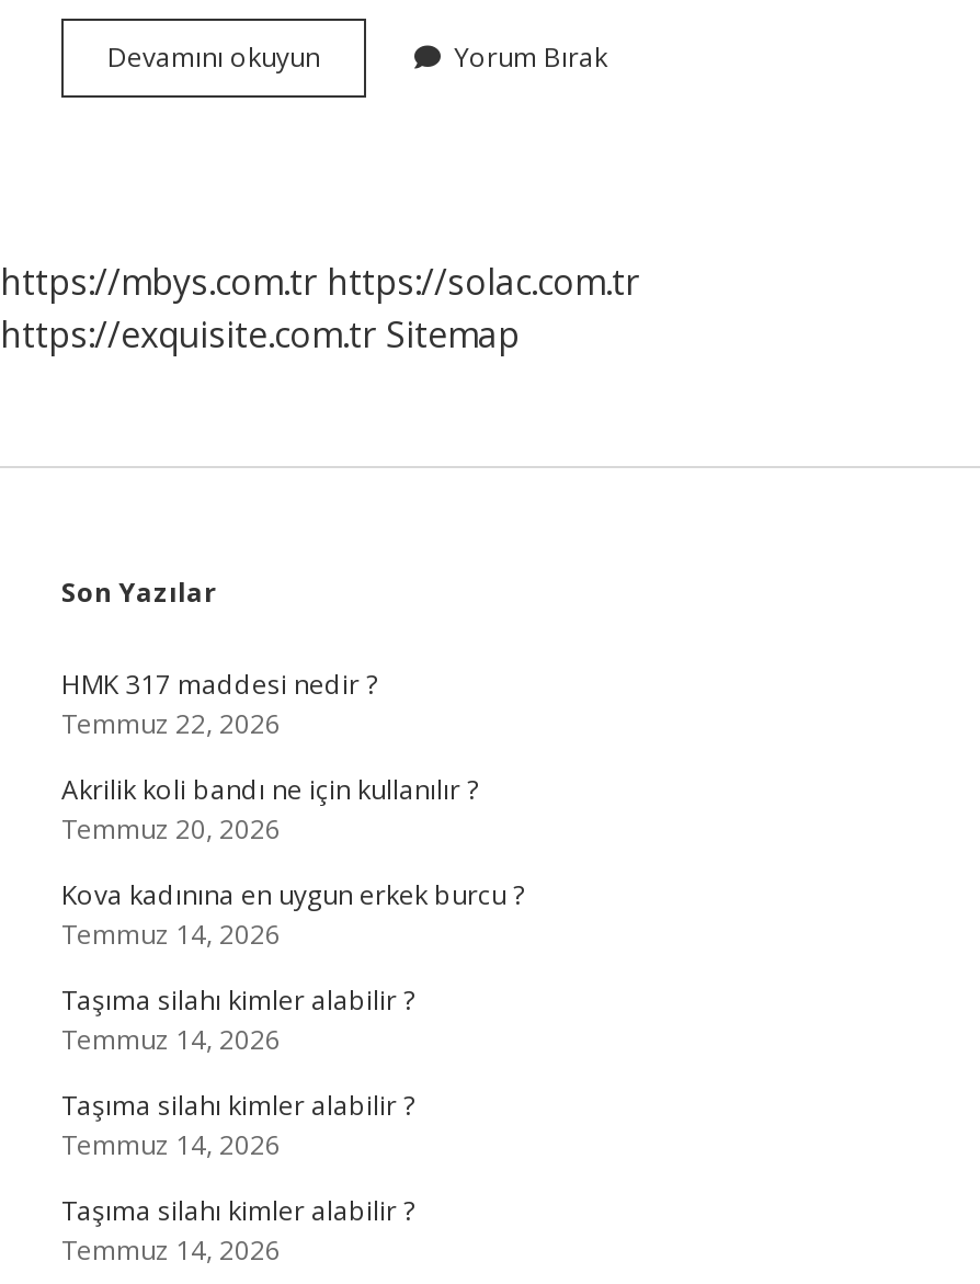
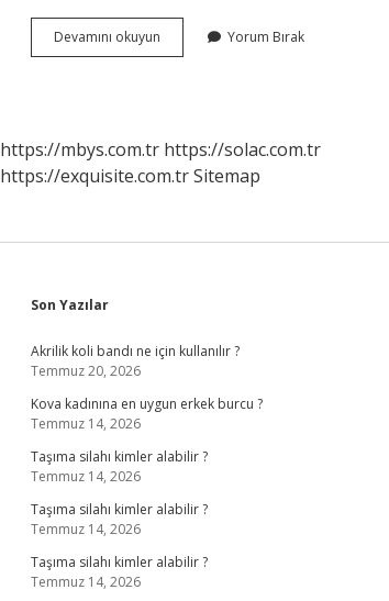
- HMK 317 maddesi nedir ?
- Temmuz 22, 2026
